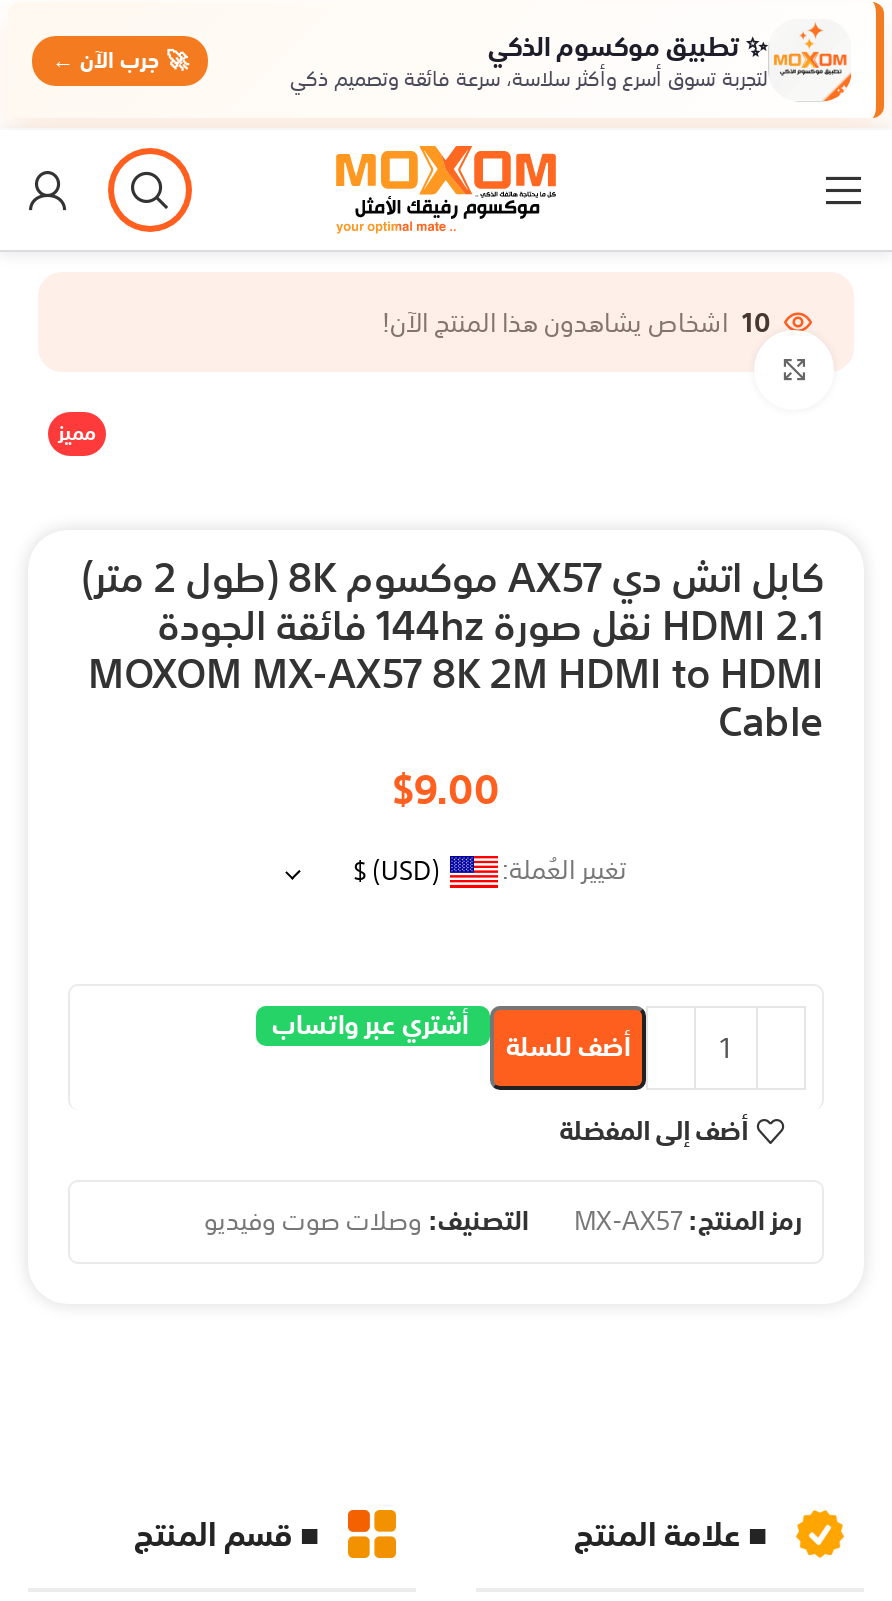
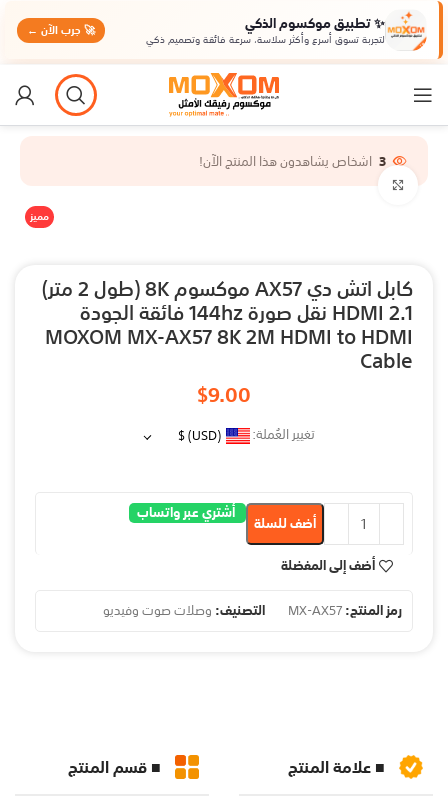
- 10 اشخاص يشاهدون هذا المنتج الآن!
+ 3 اشخاص يشاهدون هذا المنتج الآن!
